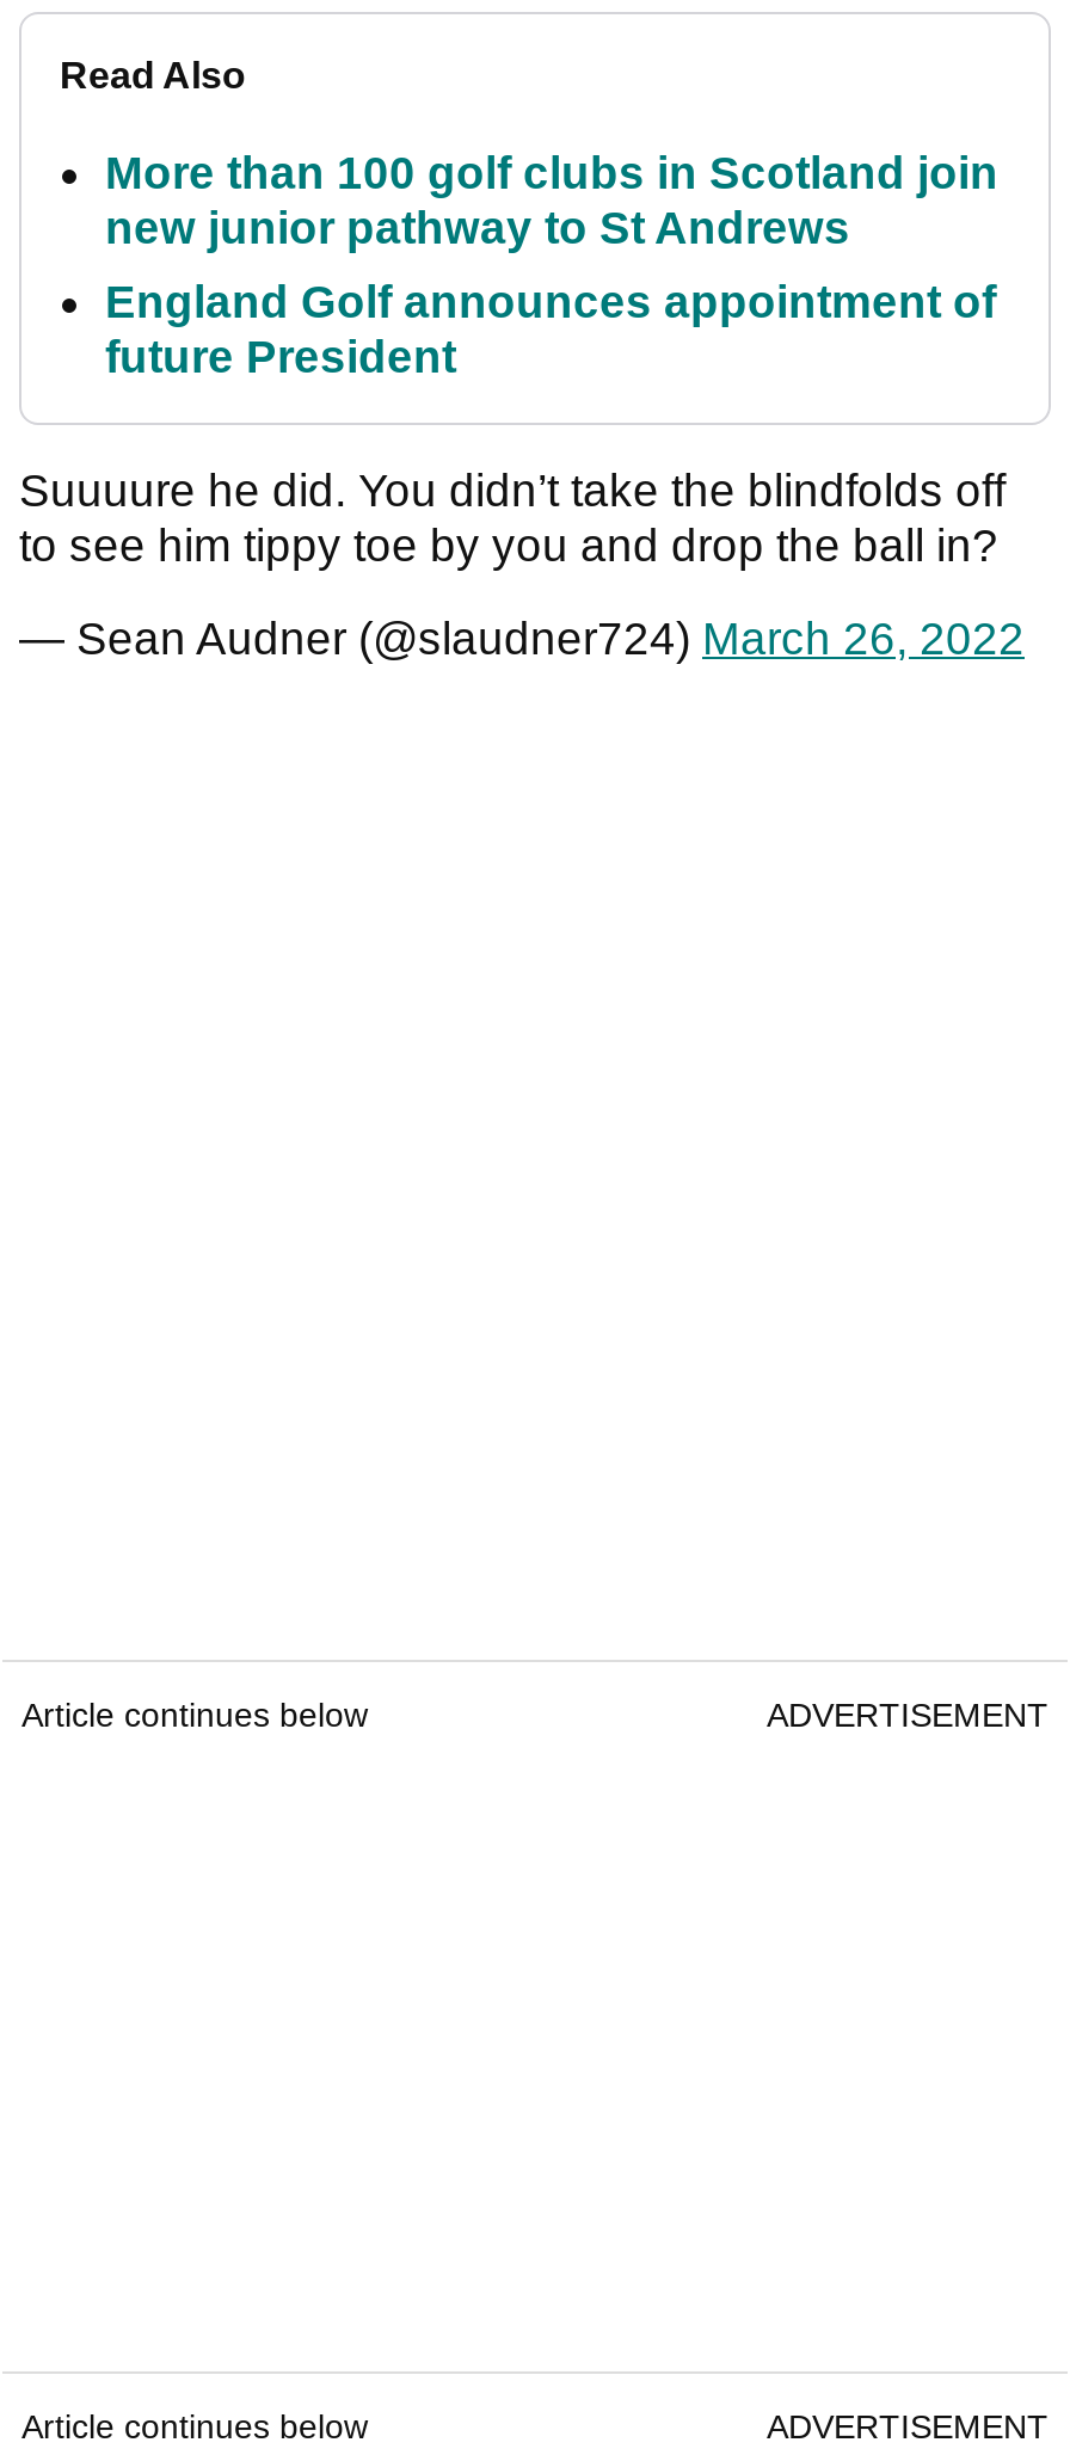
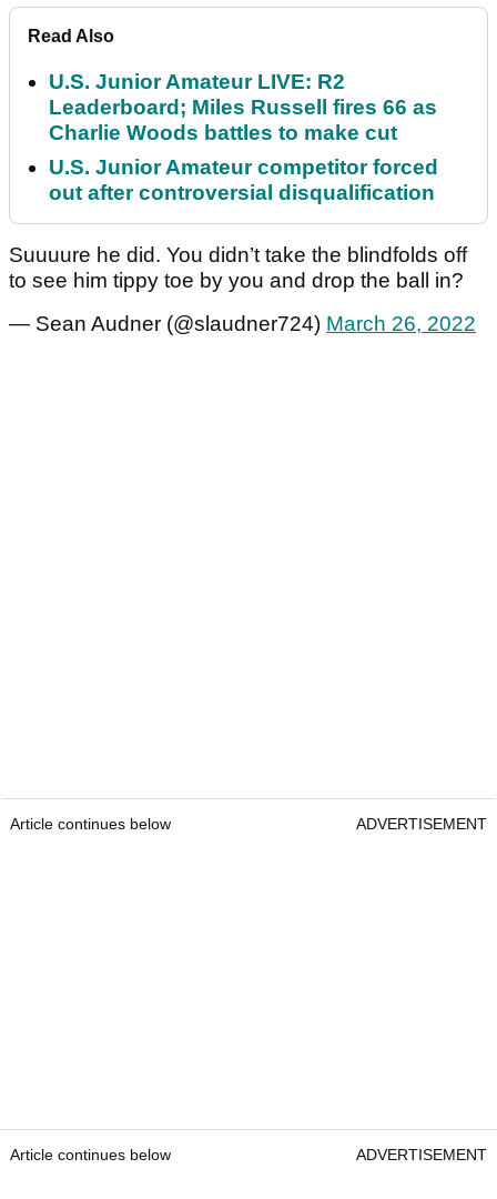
- More than 100 golf clubs in Scotland join
- new junior pathway to St Andrews
+ U.S. Junior Amateur LIVE: R2
+ Leaderboard; Miles Russell fires 66 as
+ Charlie Woods battles to make cut

- England Golf announces appointment of
- future President
+ U.S. Junior Amateur competitor forced
+ out after controversial disqualification
